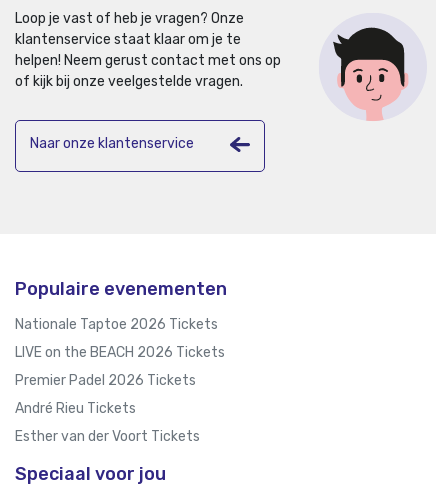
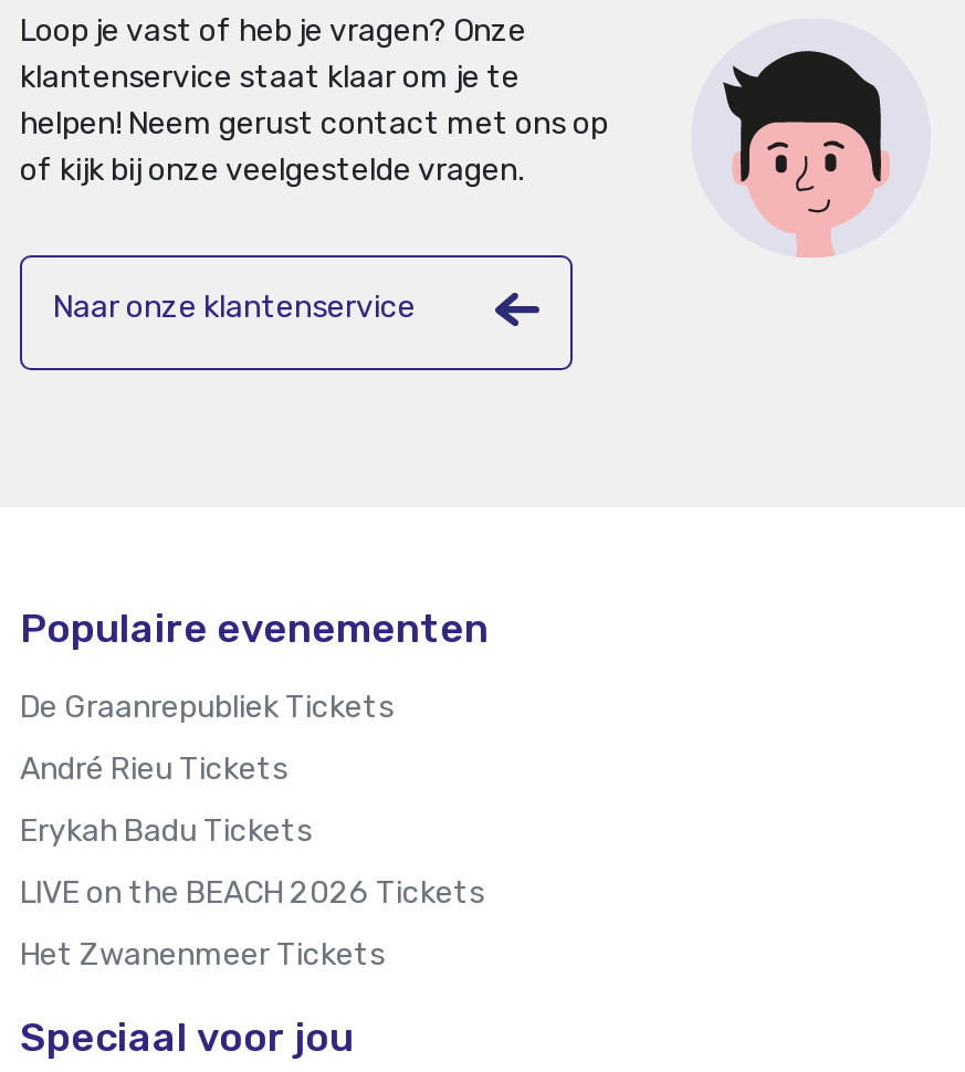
- Nationale Taptoe 2026 Tickets
+ De Graanrepubliek Tickets
+ Erykah Badu Tickets

moved down: LIVE on the BEACH 2026 Tickets

- Premier Padel 2026 Tickets
- Esther van der Voort Tickets
+ Het Zwanenmeer Tickets

moved up: André Rieu Tickets
